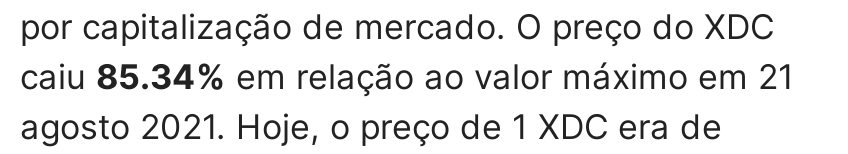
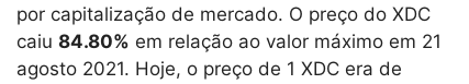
- caiu 85.34% em relação ao valor máximo em 21
+ caiu 84.80% em relação ao valor máximo em 21
